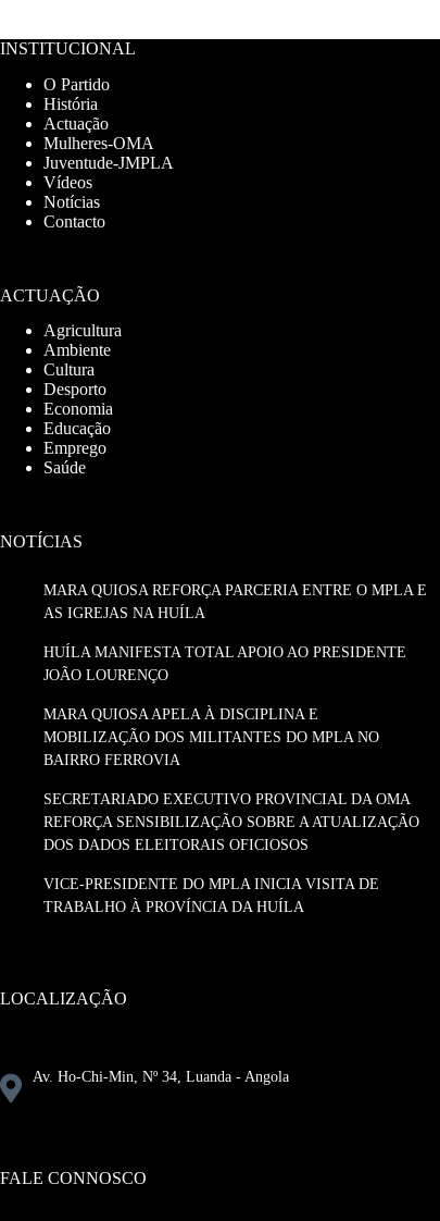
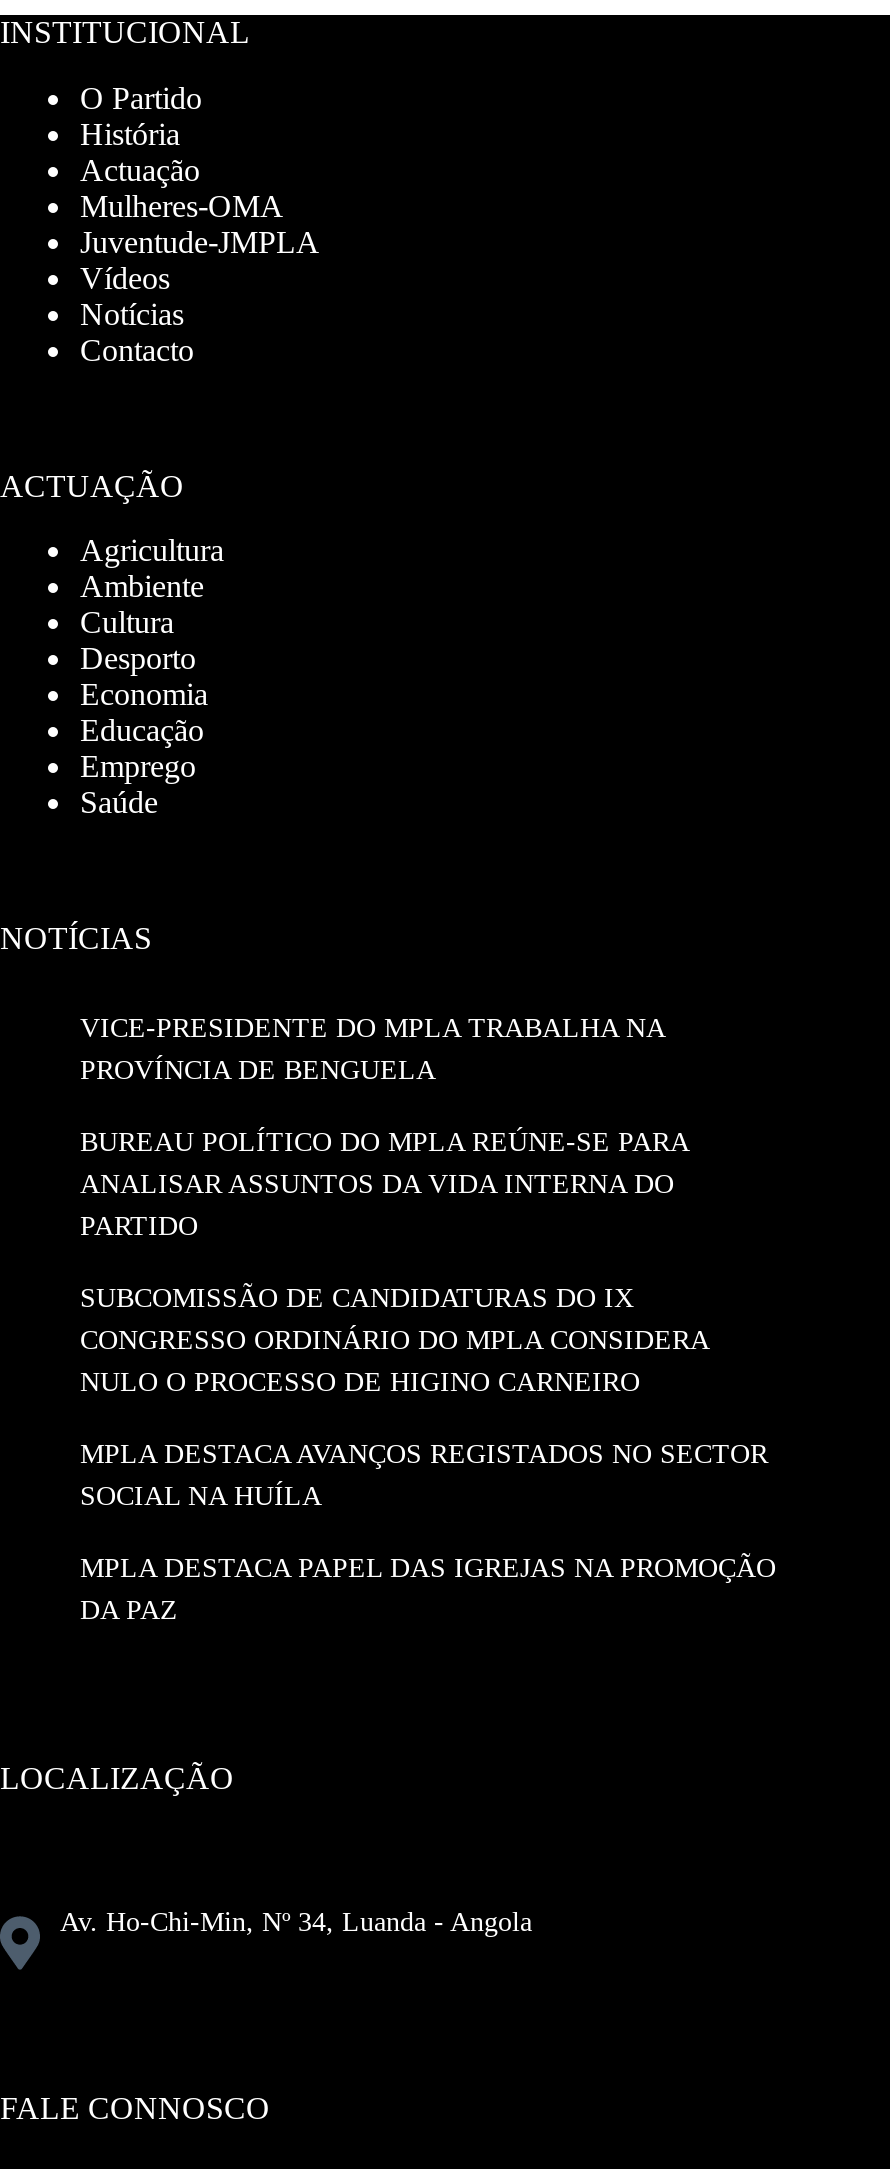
- MARA QUIOSA REFORÇA PARCERIA ENTRE O MPLA E
- AS IGREJAS NA HUÍLA
+ VICE-PRESIDENTE DO MPLA TRABALHA NA
+ PROVÍNCIA DE BENGUELA

- HUÍLA MANIFESTA TOTAL APOIO AO PRESIDENTE
- JOÃO LOURENÇO
+ BUREAU POLÍTICO DO MPLA REÚNE-SE PARA
+ ANALISAR ASSUNTOS DA VIDA INTERNA DO
+ PARTIDO

- MARA QUIOSA APELA À DISCIPLINA E
- MOBILIZAÇÃO DOS MILITANTES DO MPLA NO
- BAIRRO FERROVIA
+ SUBCOMISSÃO DE CANDIDATURAS DO IX
+ CONGRESSO ORDINÁRIO DO MPLA CONSIDERA
+ NULO O PROCESSO DE HIGINO CARNEIRO

- SECRETARIADO EXECUTIVO PROVINCIAL DA OMA
- REFORÇA SENSIBILIZAÇÃO SOBRE A ATUALIZAÇÃO
- DOS DADOS ELEITORAIS OFICIOSOS
+ MPLA DESTACA AVANÇOS REGISTADOS NO SECTOR
+ SOCIAL NA HUÍLA

- VICE-PRESIDENTE DO MPLA INICIA VISITA DE
- TRABALHO À PROVÍNCIA DA HUÍLA
+ MPLA DESTACA PAPEL DAS IGREJAS NA PROMOÇÃO
+ DA PAZ
